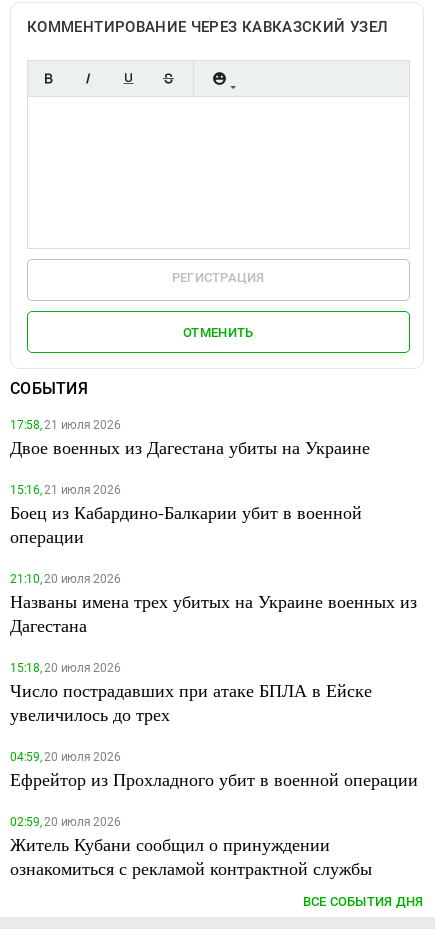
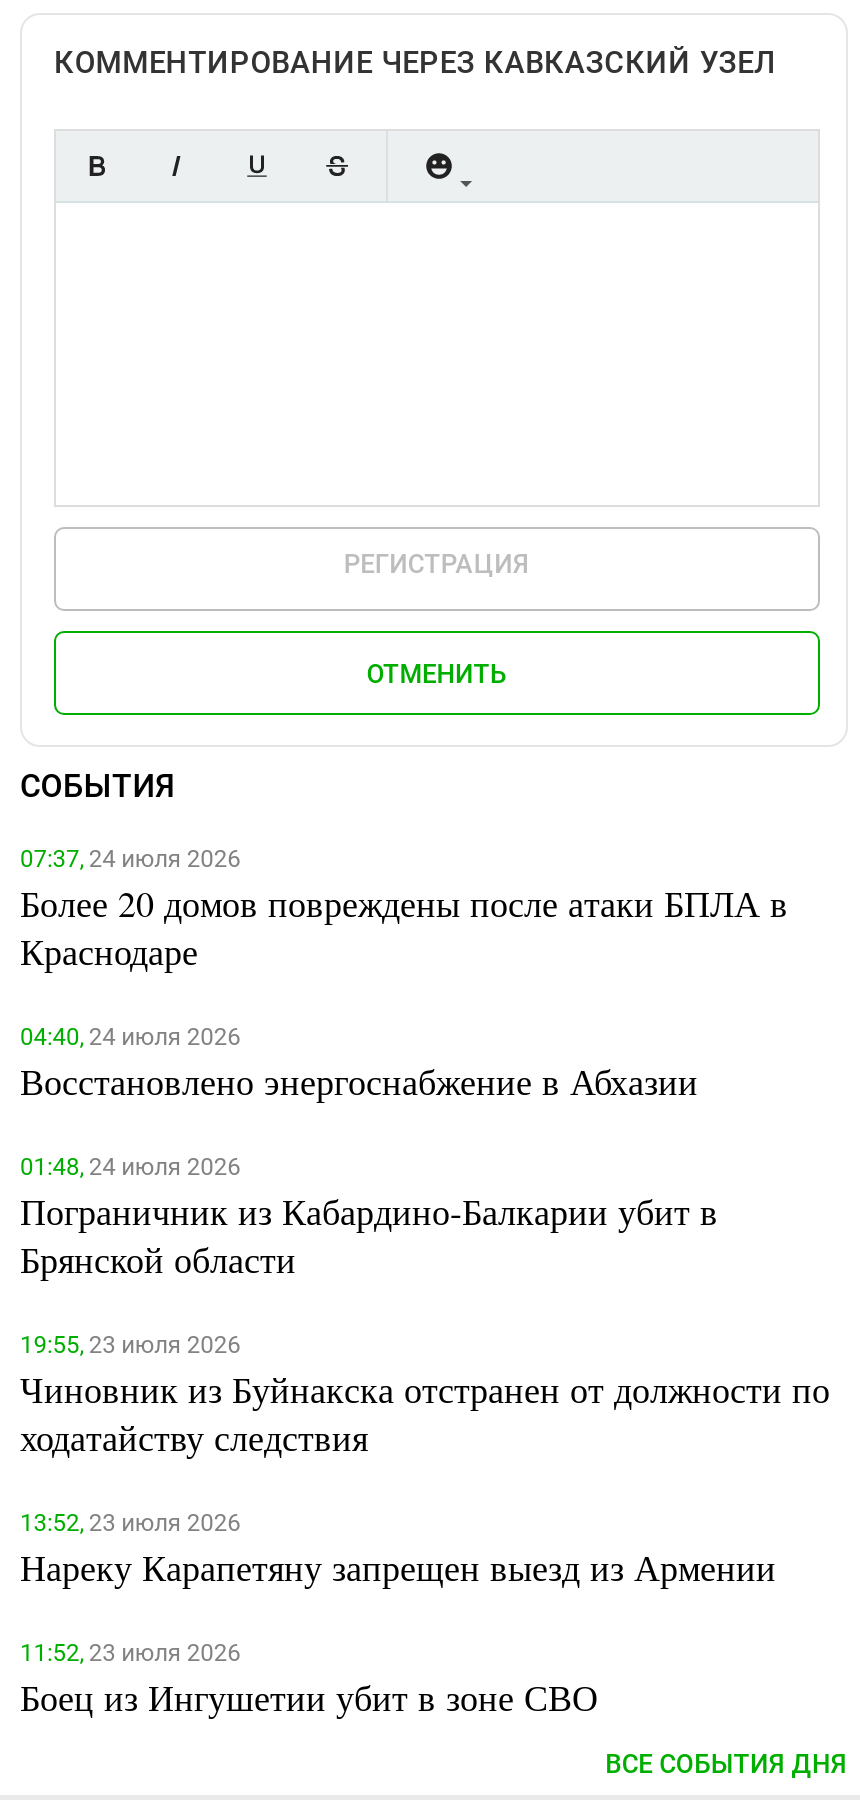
- 17:58, 21 июля 2026
- Двое военных из Дагестана убиты на Украине
+ 07:37, 24 июля 2026
+ Более 20 домов повреждены после атаки БПЛА в
+ Краснодаре

- 15:16, 21 июля 2026
- Боец из Кабардино-Балкарии убит в военной
- операции
+ 04:40, 24 июля 2026
+ Восстановлено энергоснабжение в Абхазии

- 21:10, 20 июля 2026
- Названы имена трех убитых на Украине военных из
- Дагестана
+ 01:48, 24 июля 2026
+ Пограничник из Кабардино-Балкарии убит в
+ Брянской области

- 15:18, 20 июля 2026
- Число пострадавших при атаке БПЛА в Ейске
- увеличилось до трех
+ 19:55, 23 июля 2026
+ Чиновник из Буйнакска отстранен от должности по
+ ходатайству следствия

- 04:59, 20 июля 2026
- Ефрейтор из Прохладного убит в военной операции
+ 13:52, 23 июля 2026
+ Нареку Карапетяну запрещен выезд из Армении

- 02:59, 20 июля 2026
- Житель Кубани сообщил о принуждении
- ознакомиться с рекламой контрактной службы
+ 11:52, 23 июля 2026
+ Боец из Ингушетии убит в зоне СВО
